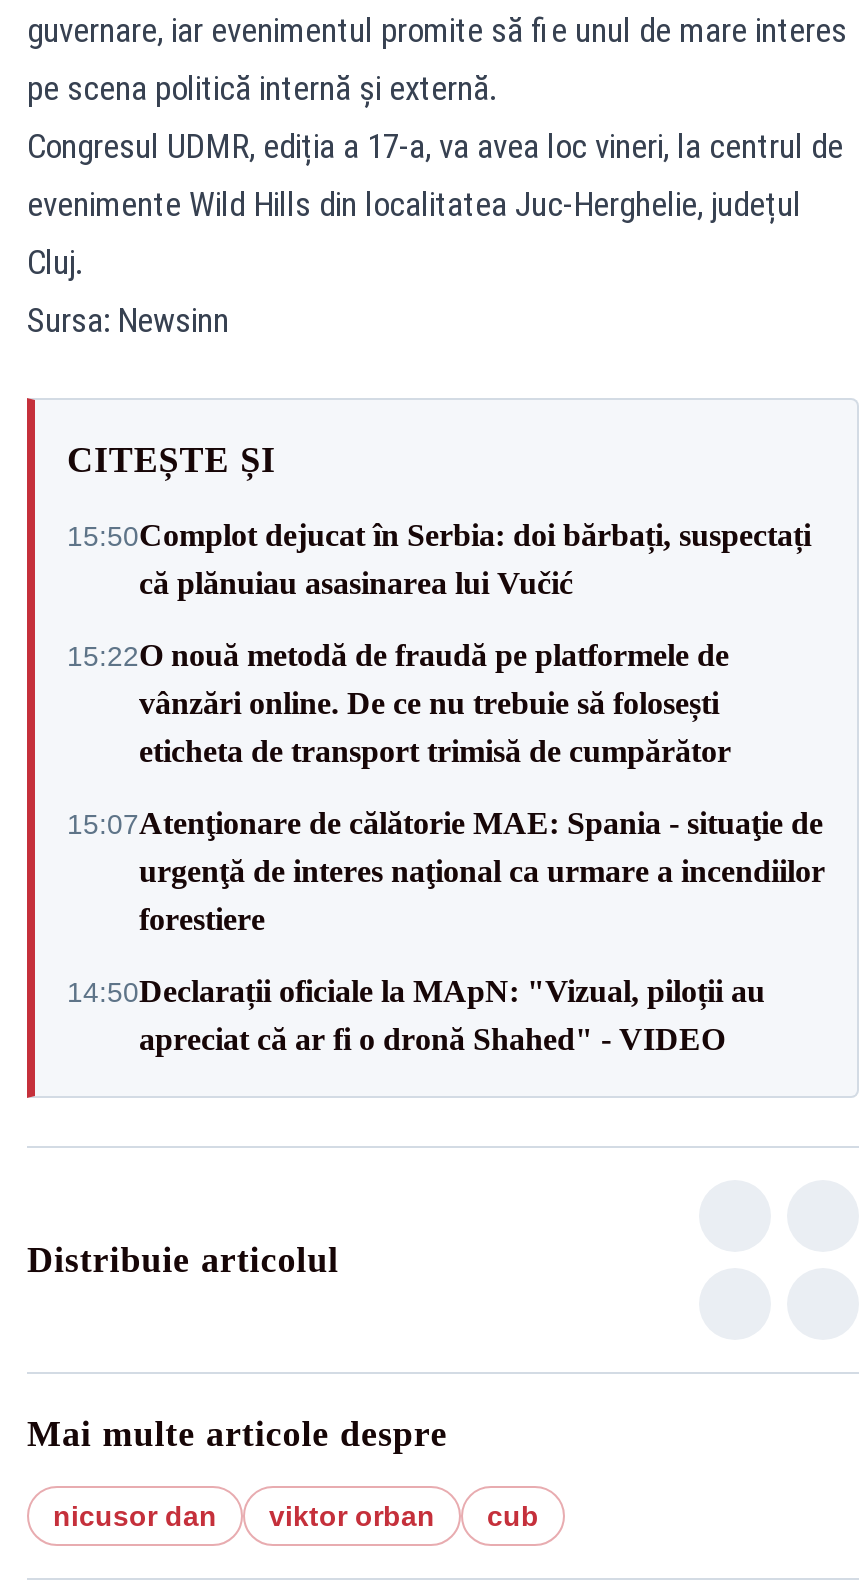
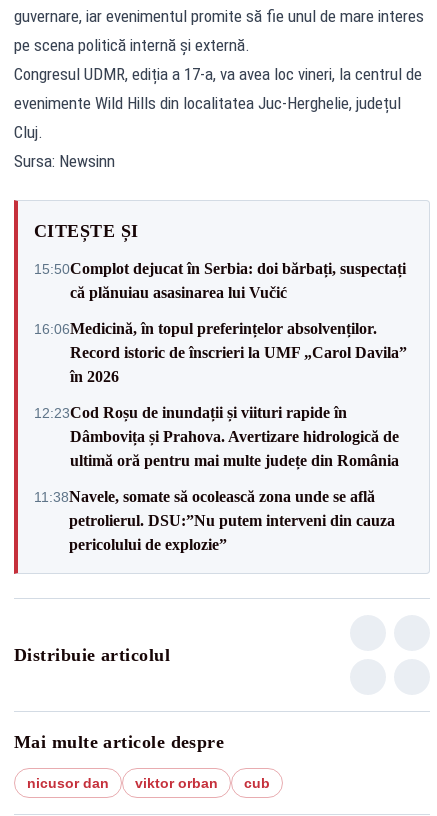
- 15:22O nouă metodă de fraudă pe platformele de
- vânzări online. De ce nu trebuie să folosești
- eticheta de transport trimisă de cumpărător
+ 16:06Medicină, în topul preferințelor absolvenților.
+ Record istoric de înscrieri la UMF „Carol Davila”
+ în 2026

- 15:07Atenţionare de călătorie MAE: Spania - situaţie de
- urgenţă de interes naţional ca urmare a incendiilor
- forestiere
+ 12:23Cod Roșu de inundații și viituri rapide în
+ Dâmbovița și Prahova. Avertizare hidrologică de
+ ultimă oră pentru mai multe județe din România

- 14:50Declarații oficiale la MApN: "Vizual, piloții au
- apreciat că ar fi o dronă Shahed" - VIDEO
+ 11:38Navele, somate să ocolească zona unde se află
+ petrolierul. DSU:”Nu putem interveni din cauza
+ pericolului de explozie”
